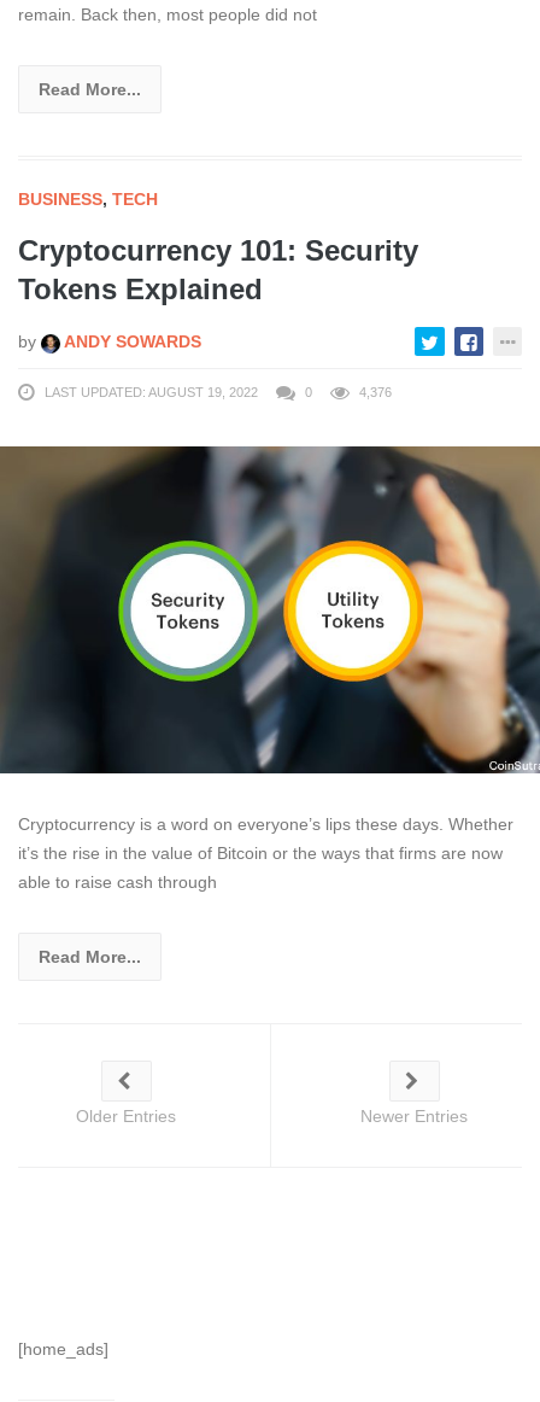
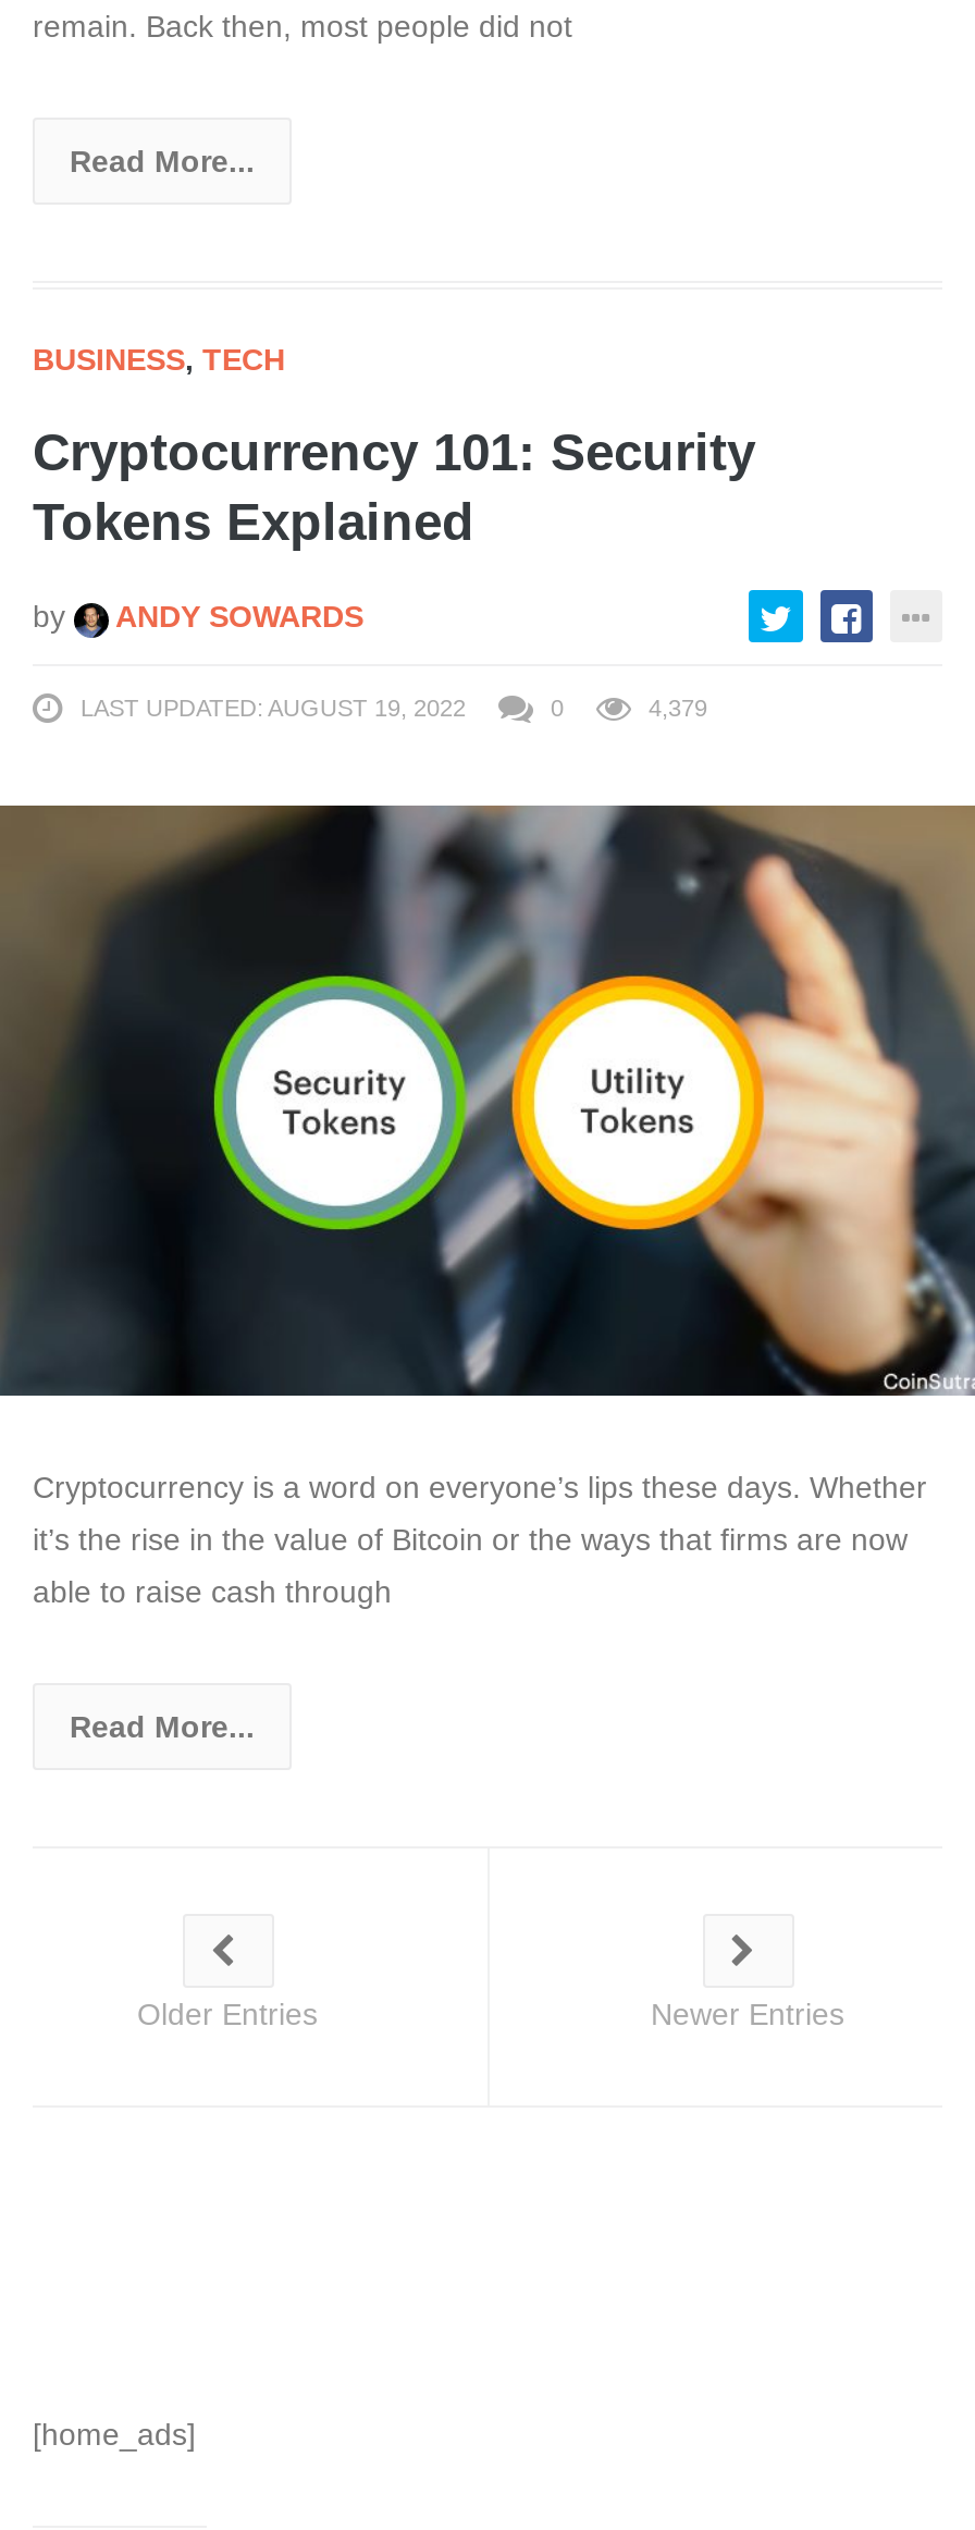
- 4,376
+ 4,379
